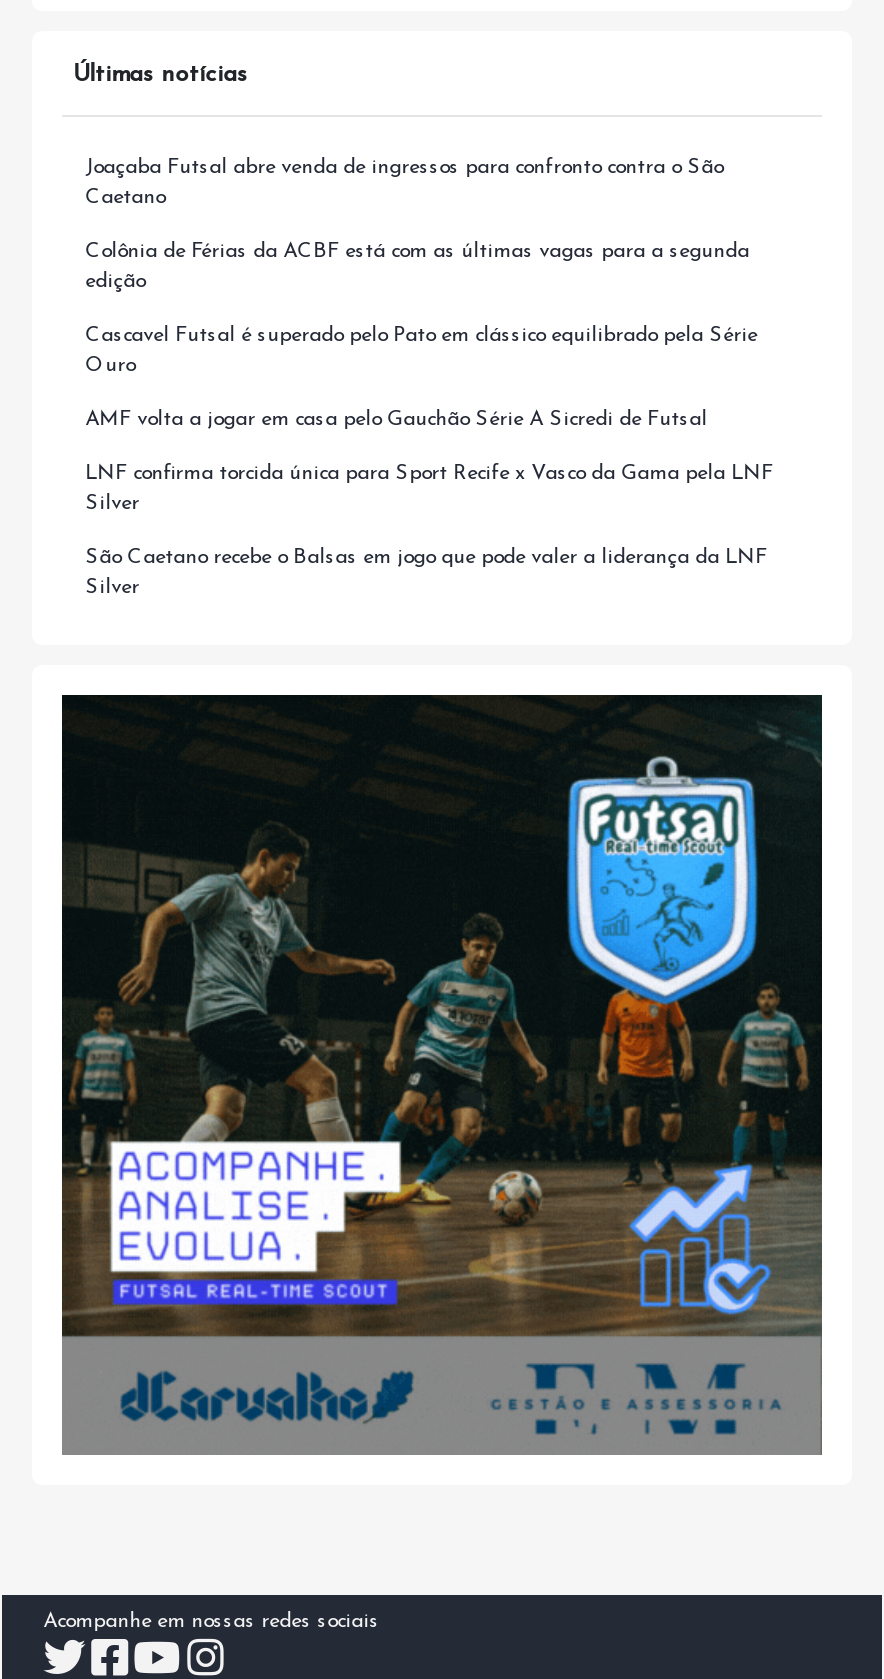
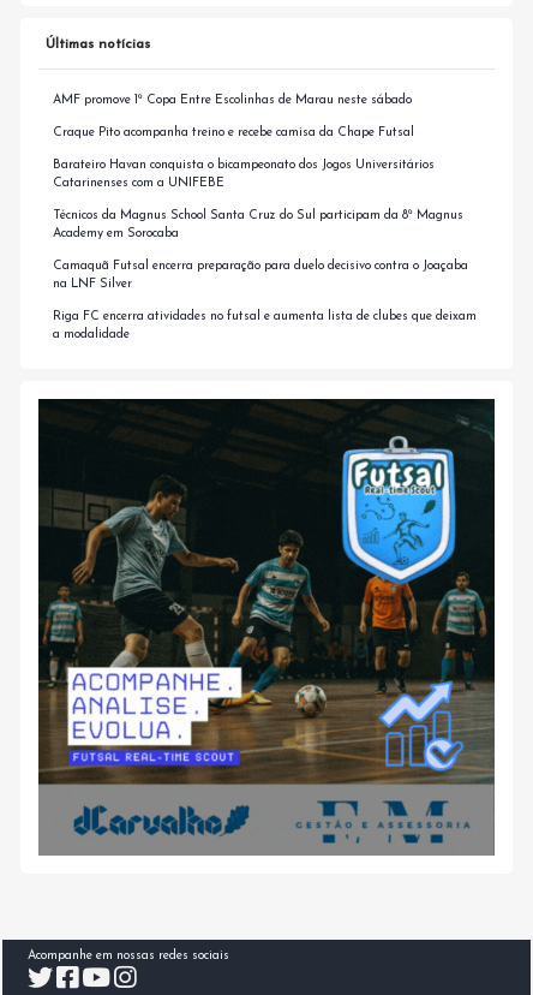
- Joaçaba Futsal abre venda de ingressos para confronto contra o São
- Caetano
+ AMF promove 1ª Copa Entre Escolinhas de Marau neste sábado

- Colônia de Férias da ACBF está com as últimas vagas para a segunda
- edição
+ Craque Pito acompanha treino e recebe camisa da Chape Futsal

- Cascavel Futsal é superado pelo Pato em clássico equilibrado pela Série
- Ouro
+ Barateiro Havan conquista o bicampeonato dos Jogos Universitários
+ Catarinenses com a UNIFEBE

- AMF volta a jogar em casa pelo Gauchão Série A Sicredi de Futsal
+ Técnicos da Magnus School Santa Cruz do Sul participam da 8ª Magnus
+ Academy em Sorocaba

- LNF confirma torcida única para Sport Recife x Vasco da Gama pela LNF
- Silver
+ Camaquã Futsal encerra preparação para duelo decisivo contra o Joaçaba
+ na LNF Silver

- São Caetano recebe o Balsas em jogo que pode valer a liderança da LNF
- Silver
+ Riga FC encerra atividades no futsal e aumenta lista de clubes que deixam
+ a modalidade
